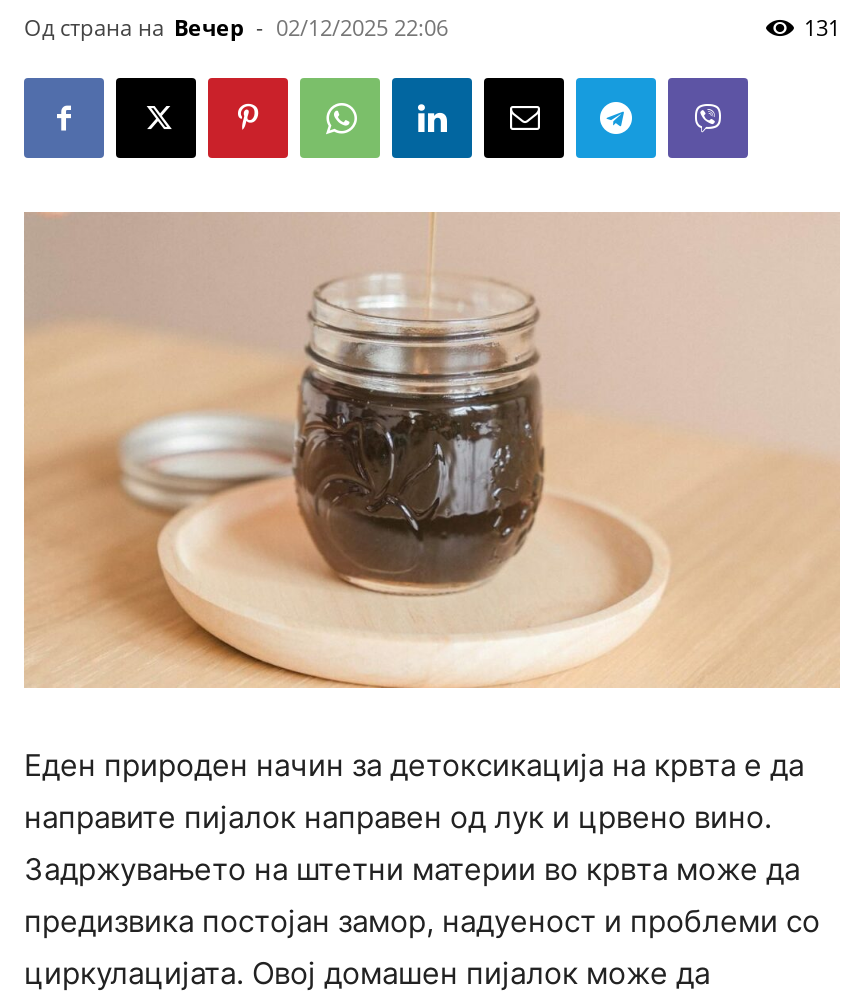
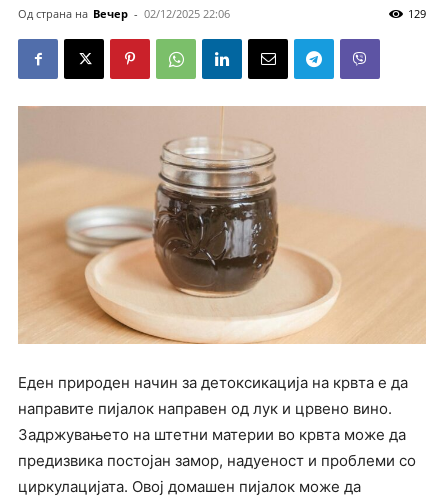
- 131
+ 129
